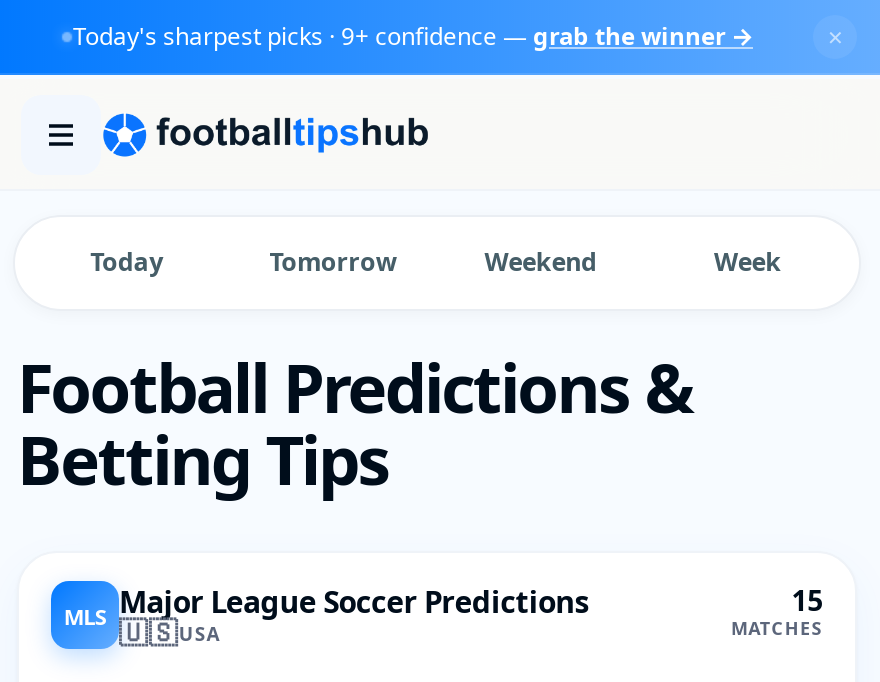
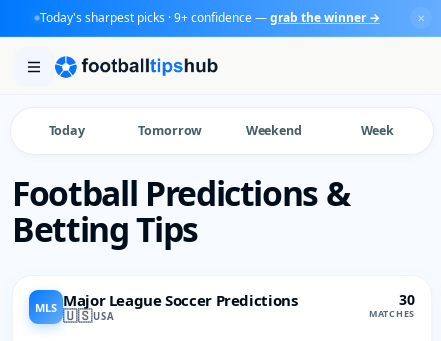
- 15
+ 30
